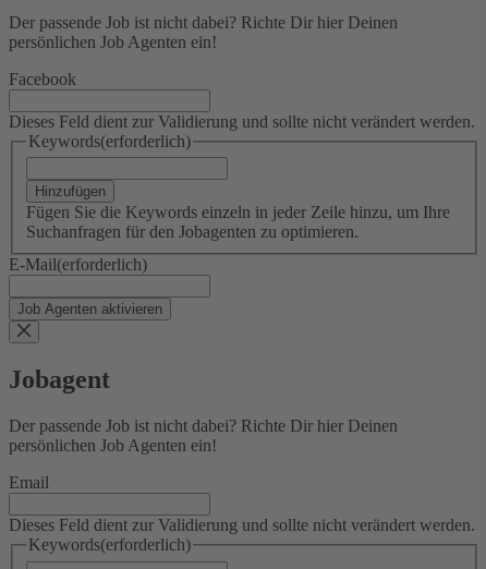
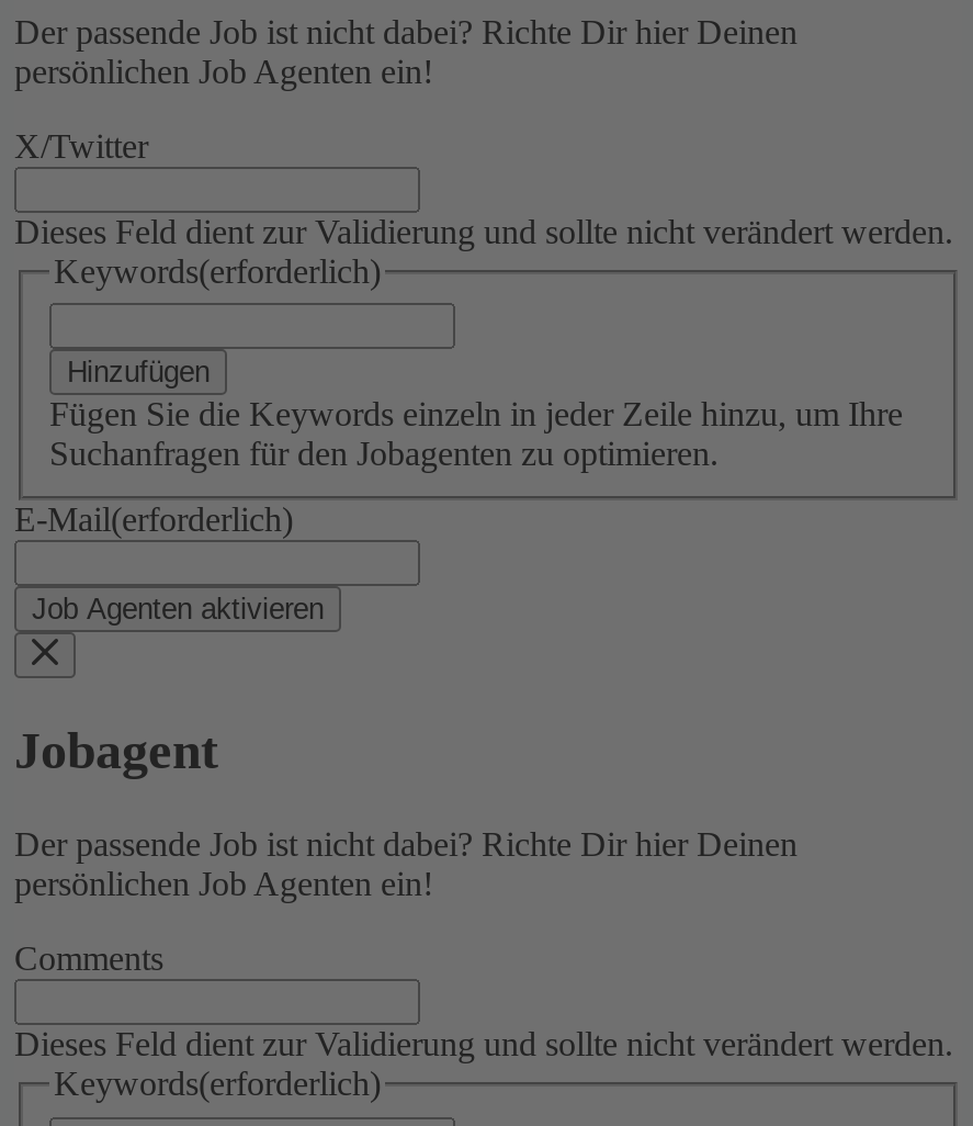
- Facebook
+ X/Twitter

- Email
+ Comments
